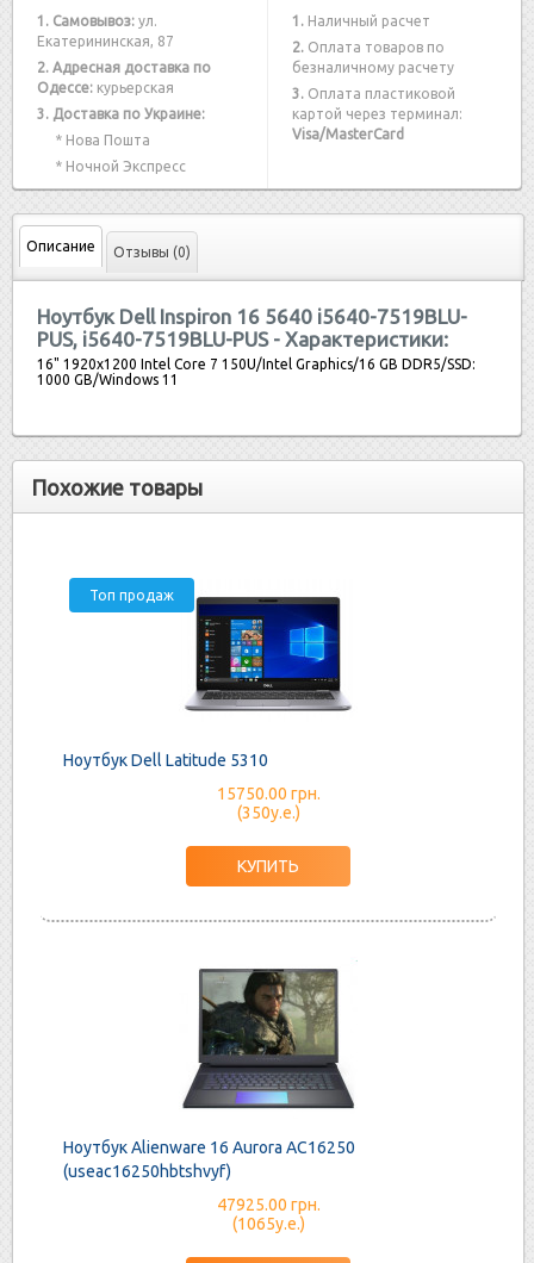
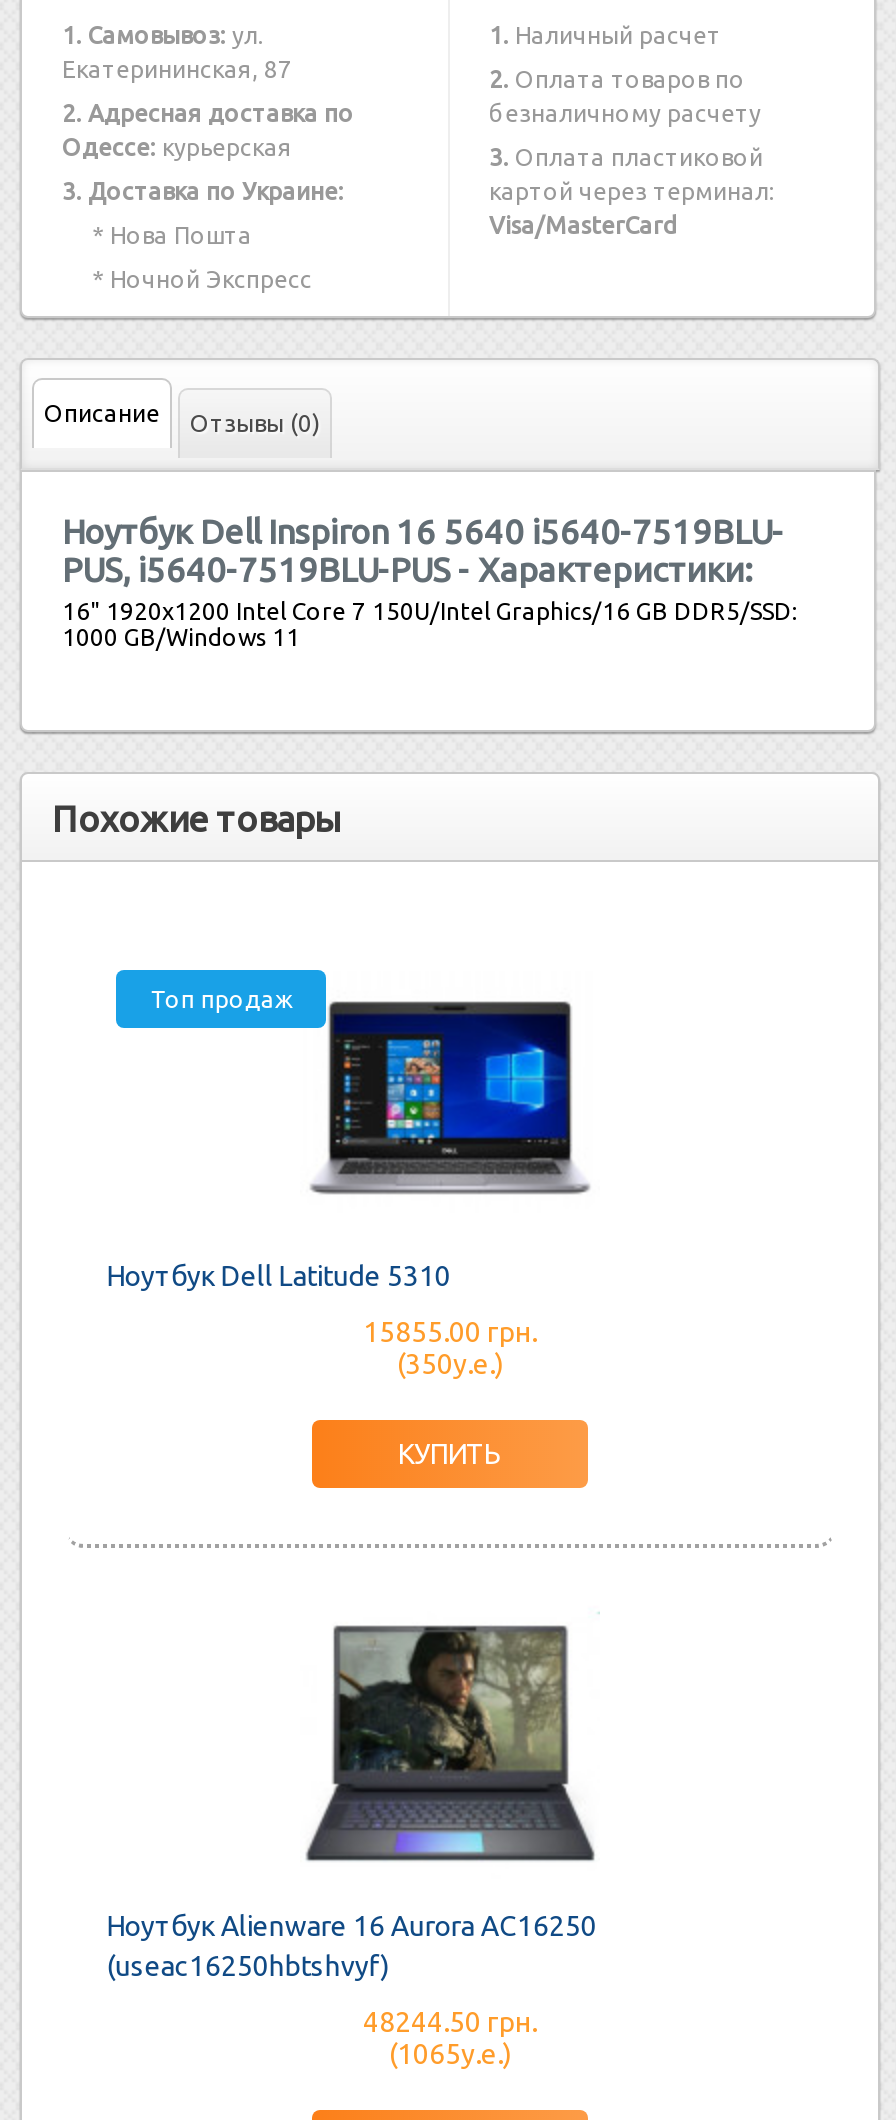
- 15750.00 грн.
+ 15855.00 грн.

- 47925.00 грн.
+ 48244.50 грн.
